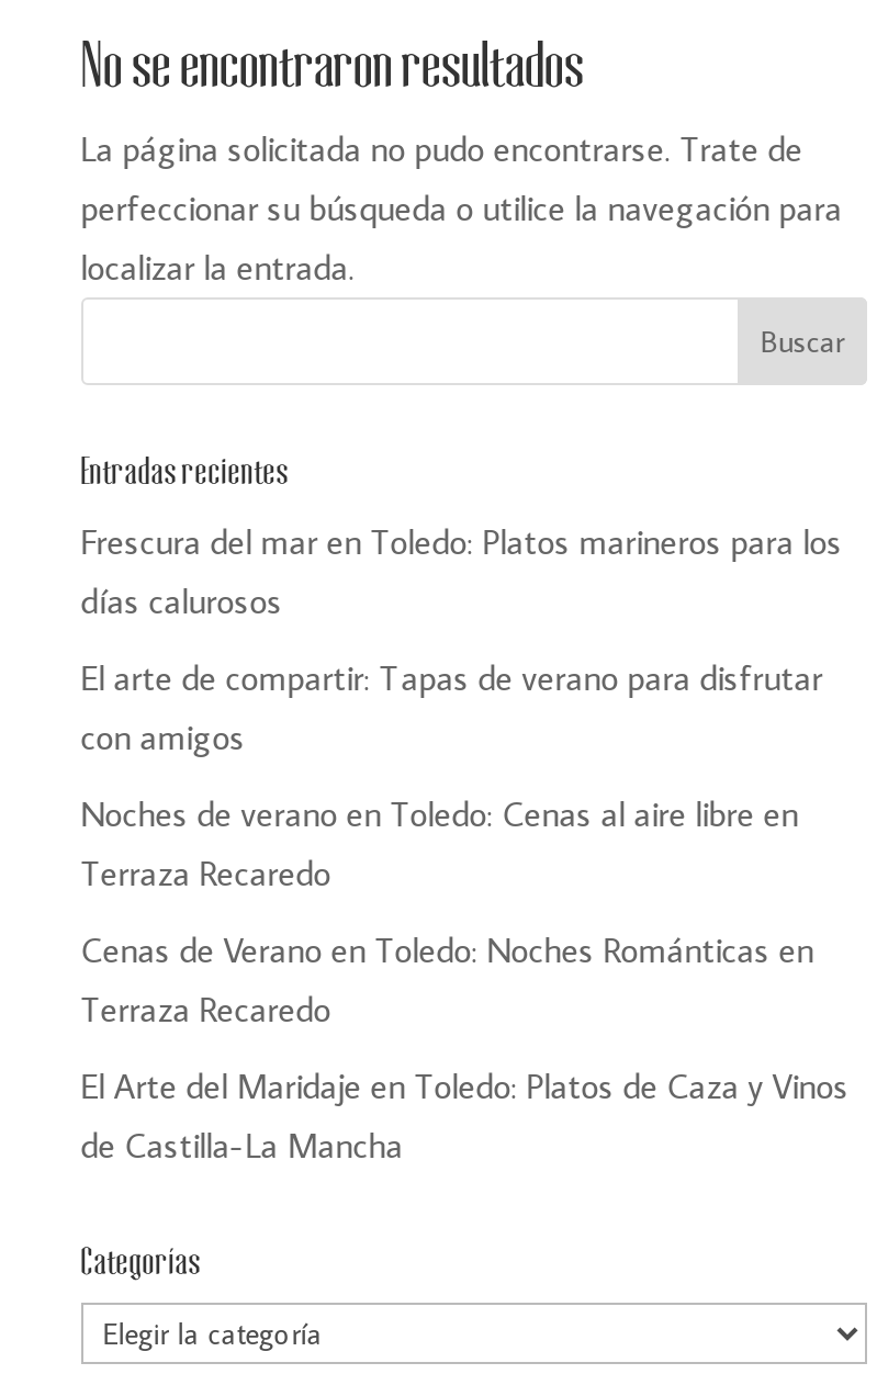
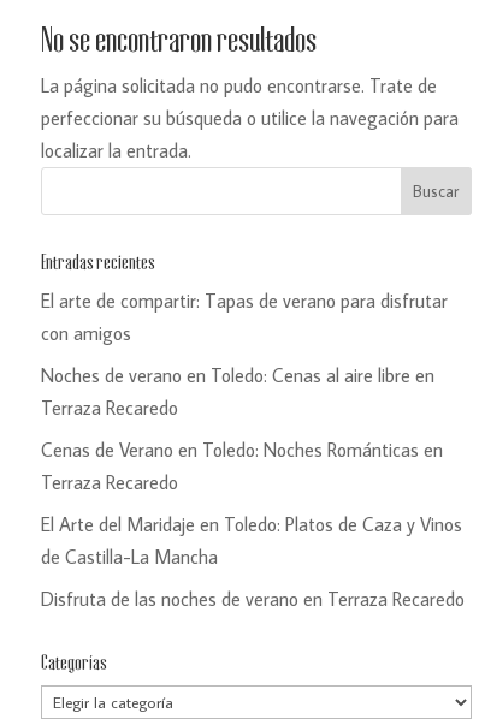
- Frescura del mar en Toledo: Platos marineros para los
- días calurosos

moved up: El arte de compartir: Tapas de verano para disfrutar | con amigos | Noches de verano en Toledo: Cenas al aire libre en | Terraza Recaredo | Cenas de Verano en Toledo: Noches Románticas en | Terraza Recaredo | El Arte del Maridaje en Toledo: Platos de Caza y Vinos | de Castilla-La Mancha

+ Disfruta de las noches de verano en Terraza Recaredo
